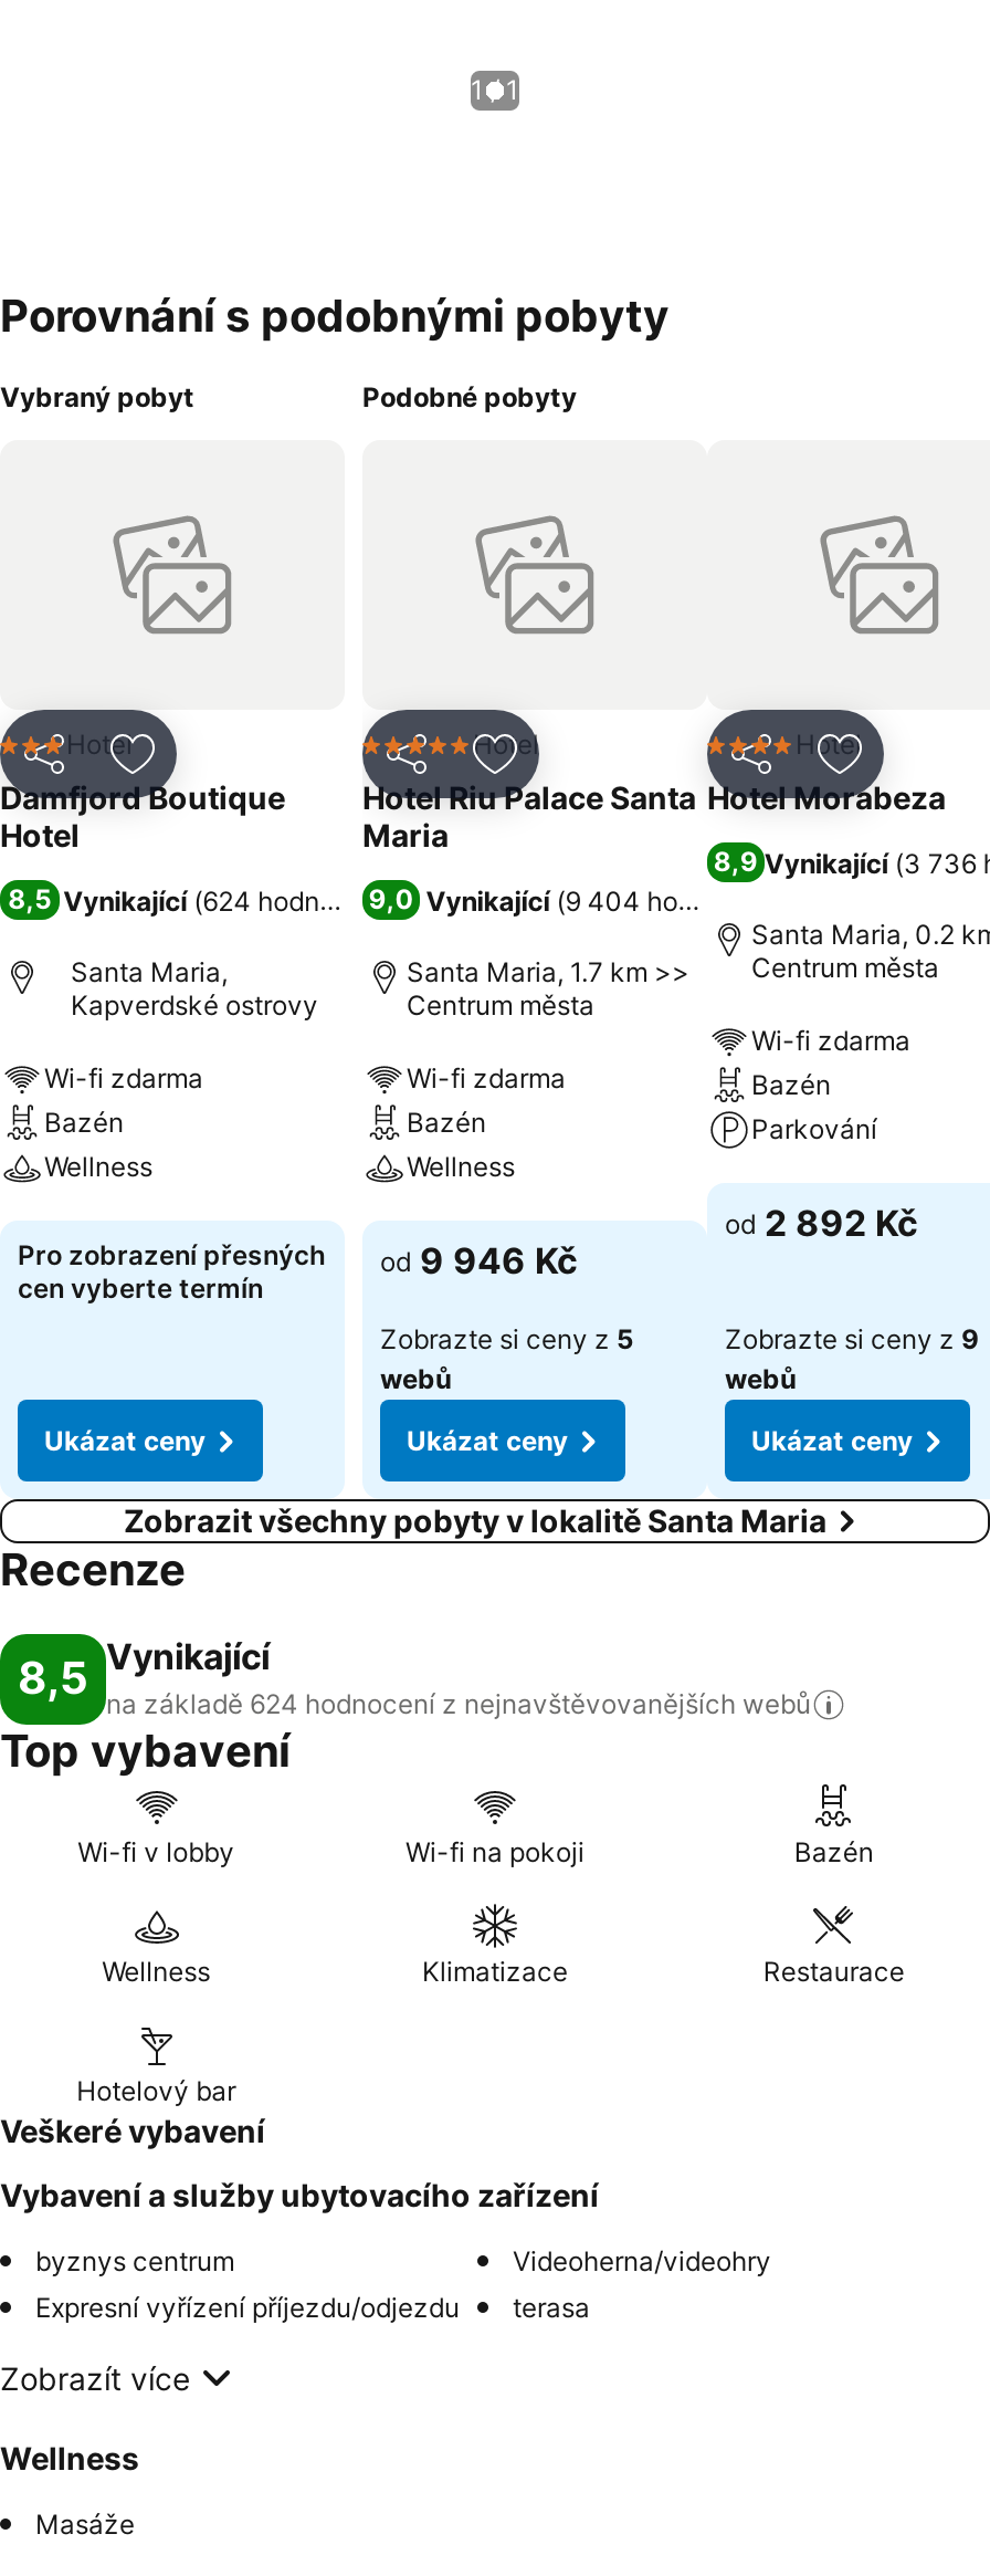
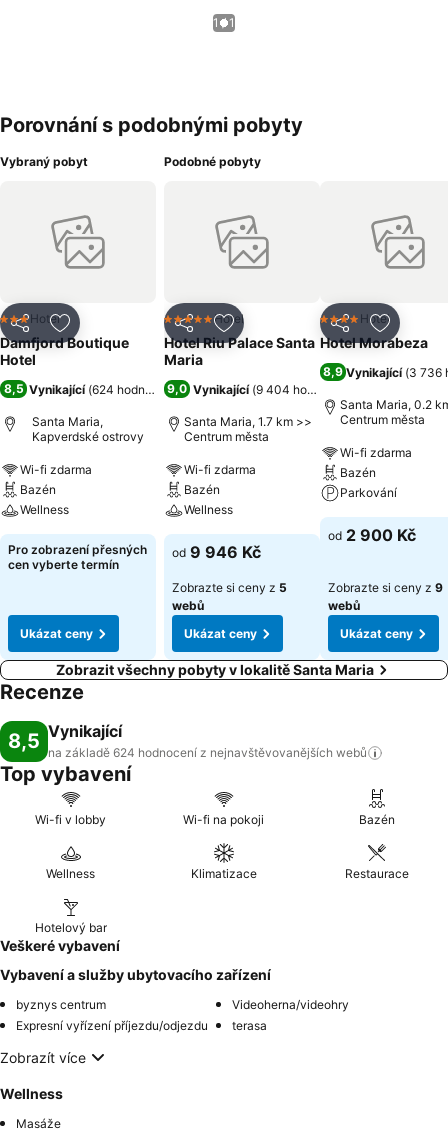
- od 2 892 Kč
+ od 2 900 Kč
